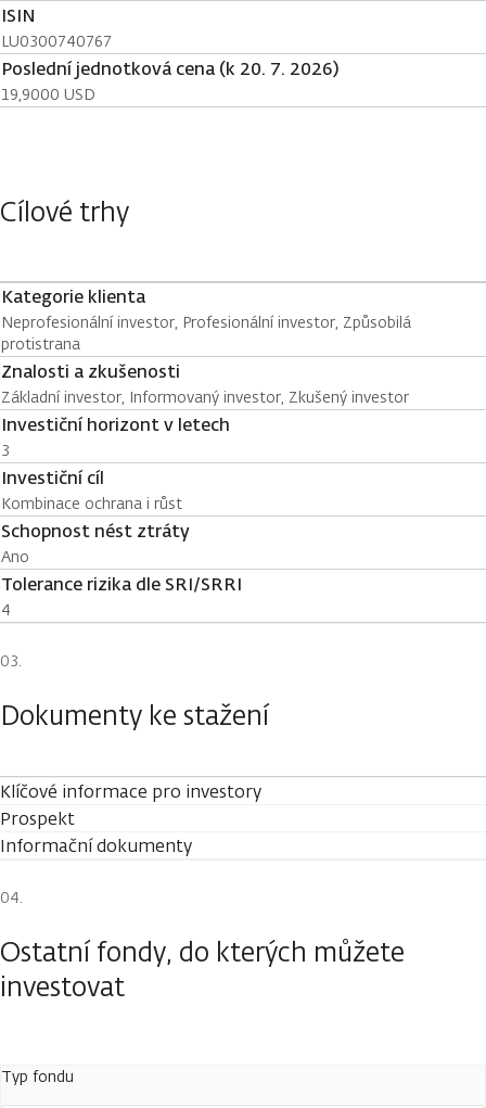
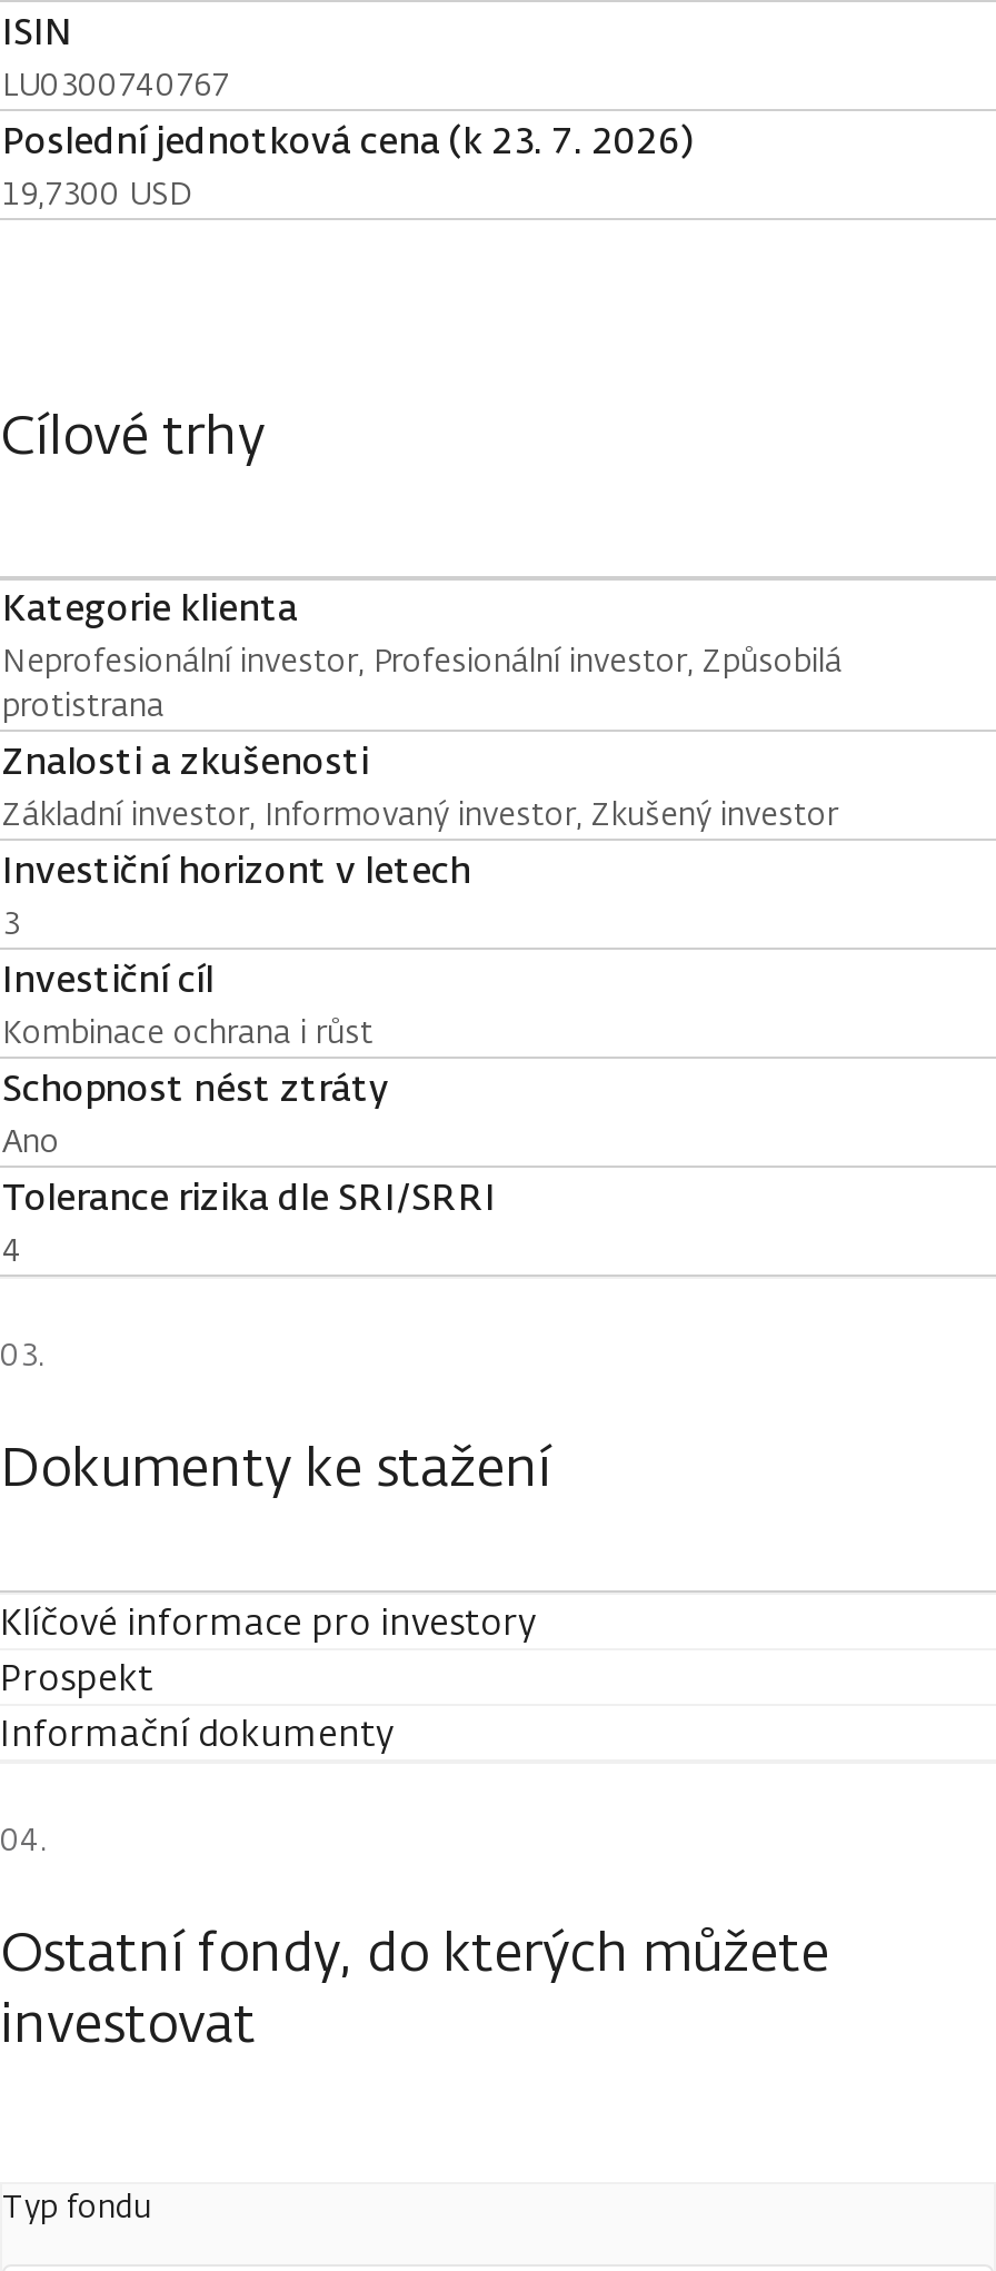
- Poslední jednotková cena (k 20. 7. 2026)
+ Poslední jednotková cena (k 23. 7. 2026)

- 19,9000 USD
+ 19,7300 USD
